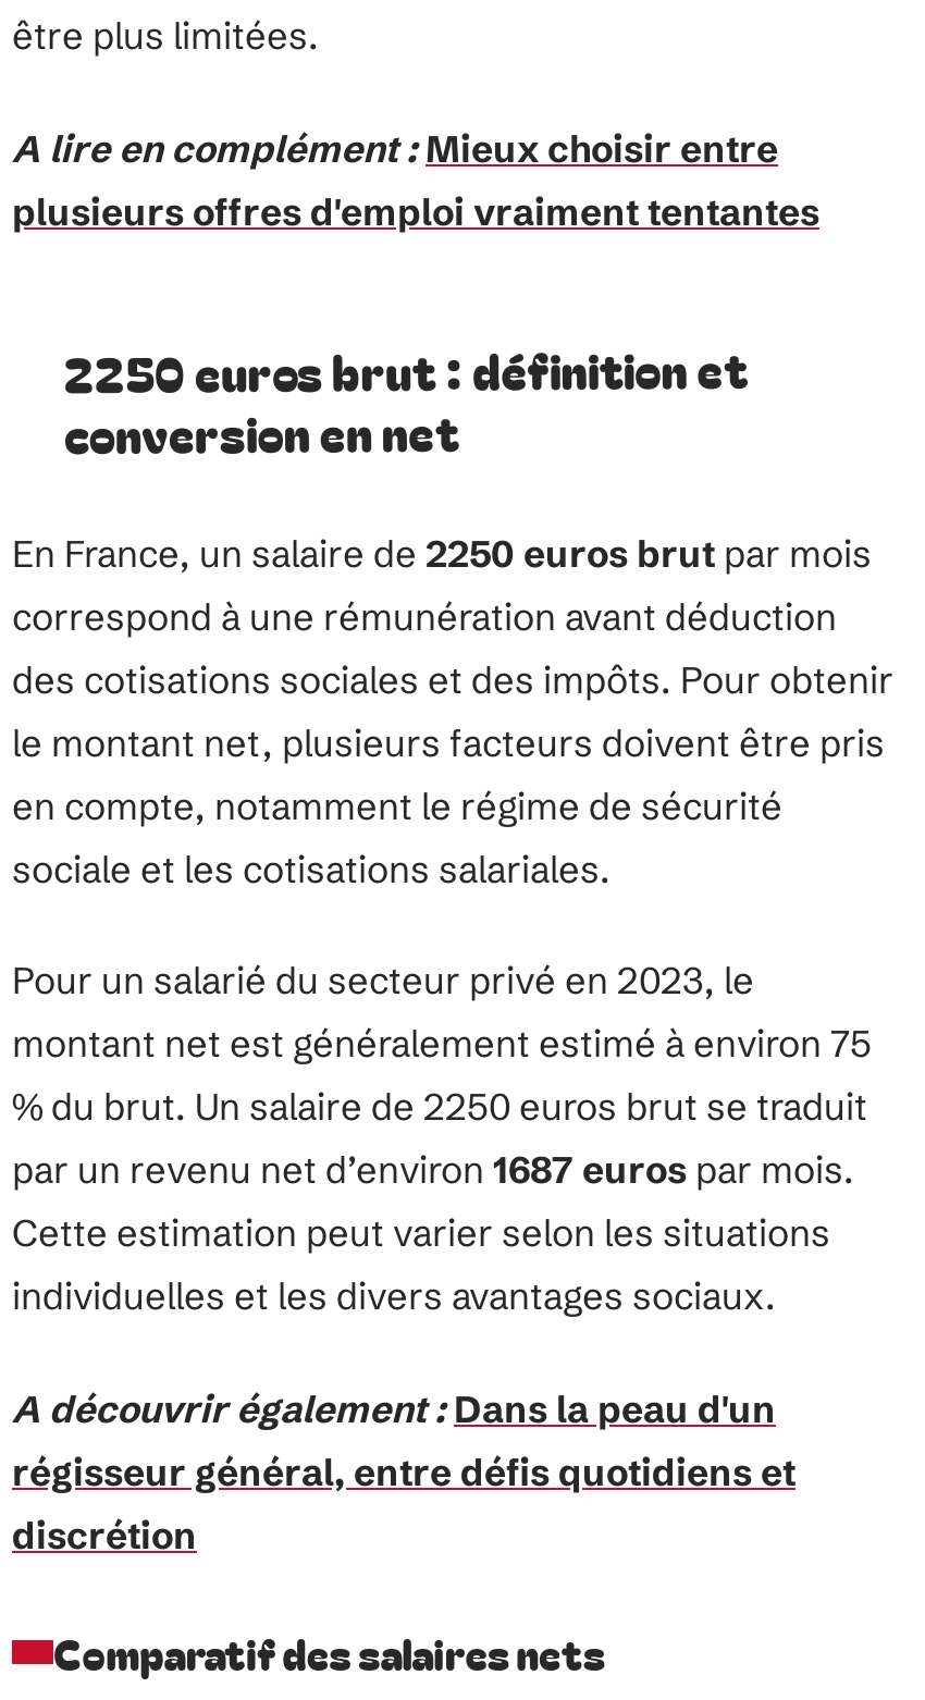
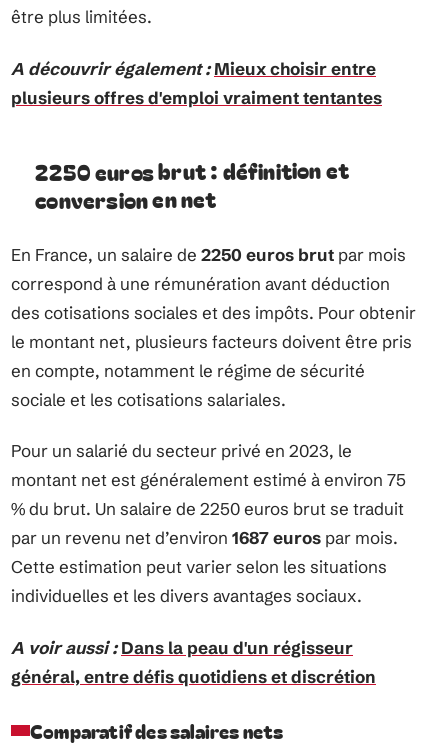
- A lire en complément : Mieux choisir entre
+ A découvrir également : Mieux choisir entre

- A découvrir également : Dans la peau d'un
- régisseur général, entre défis quotidiens et
- discrétion
+ A voir aussi : Dans la peau d'un régisseur
+ général, entre défis quotidiens et discrétion
